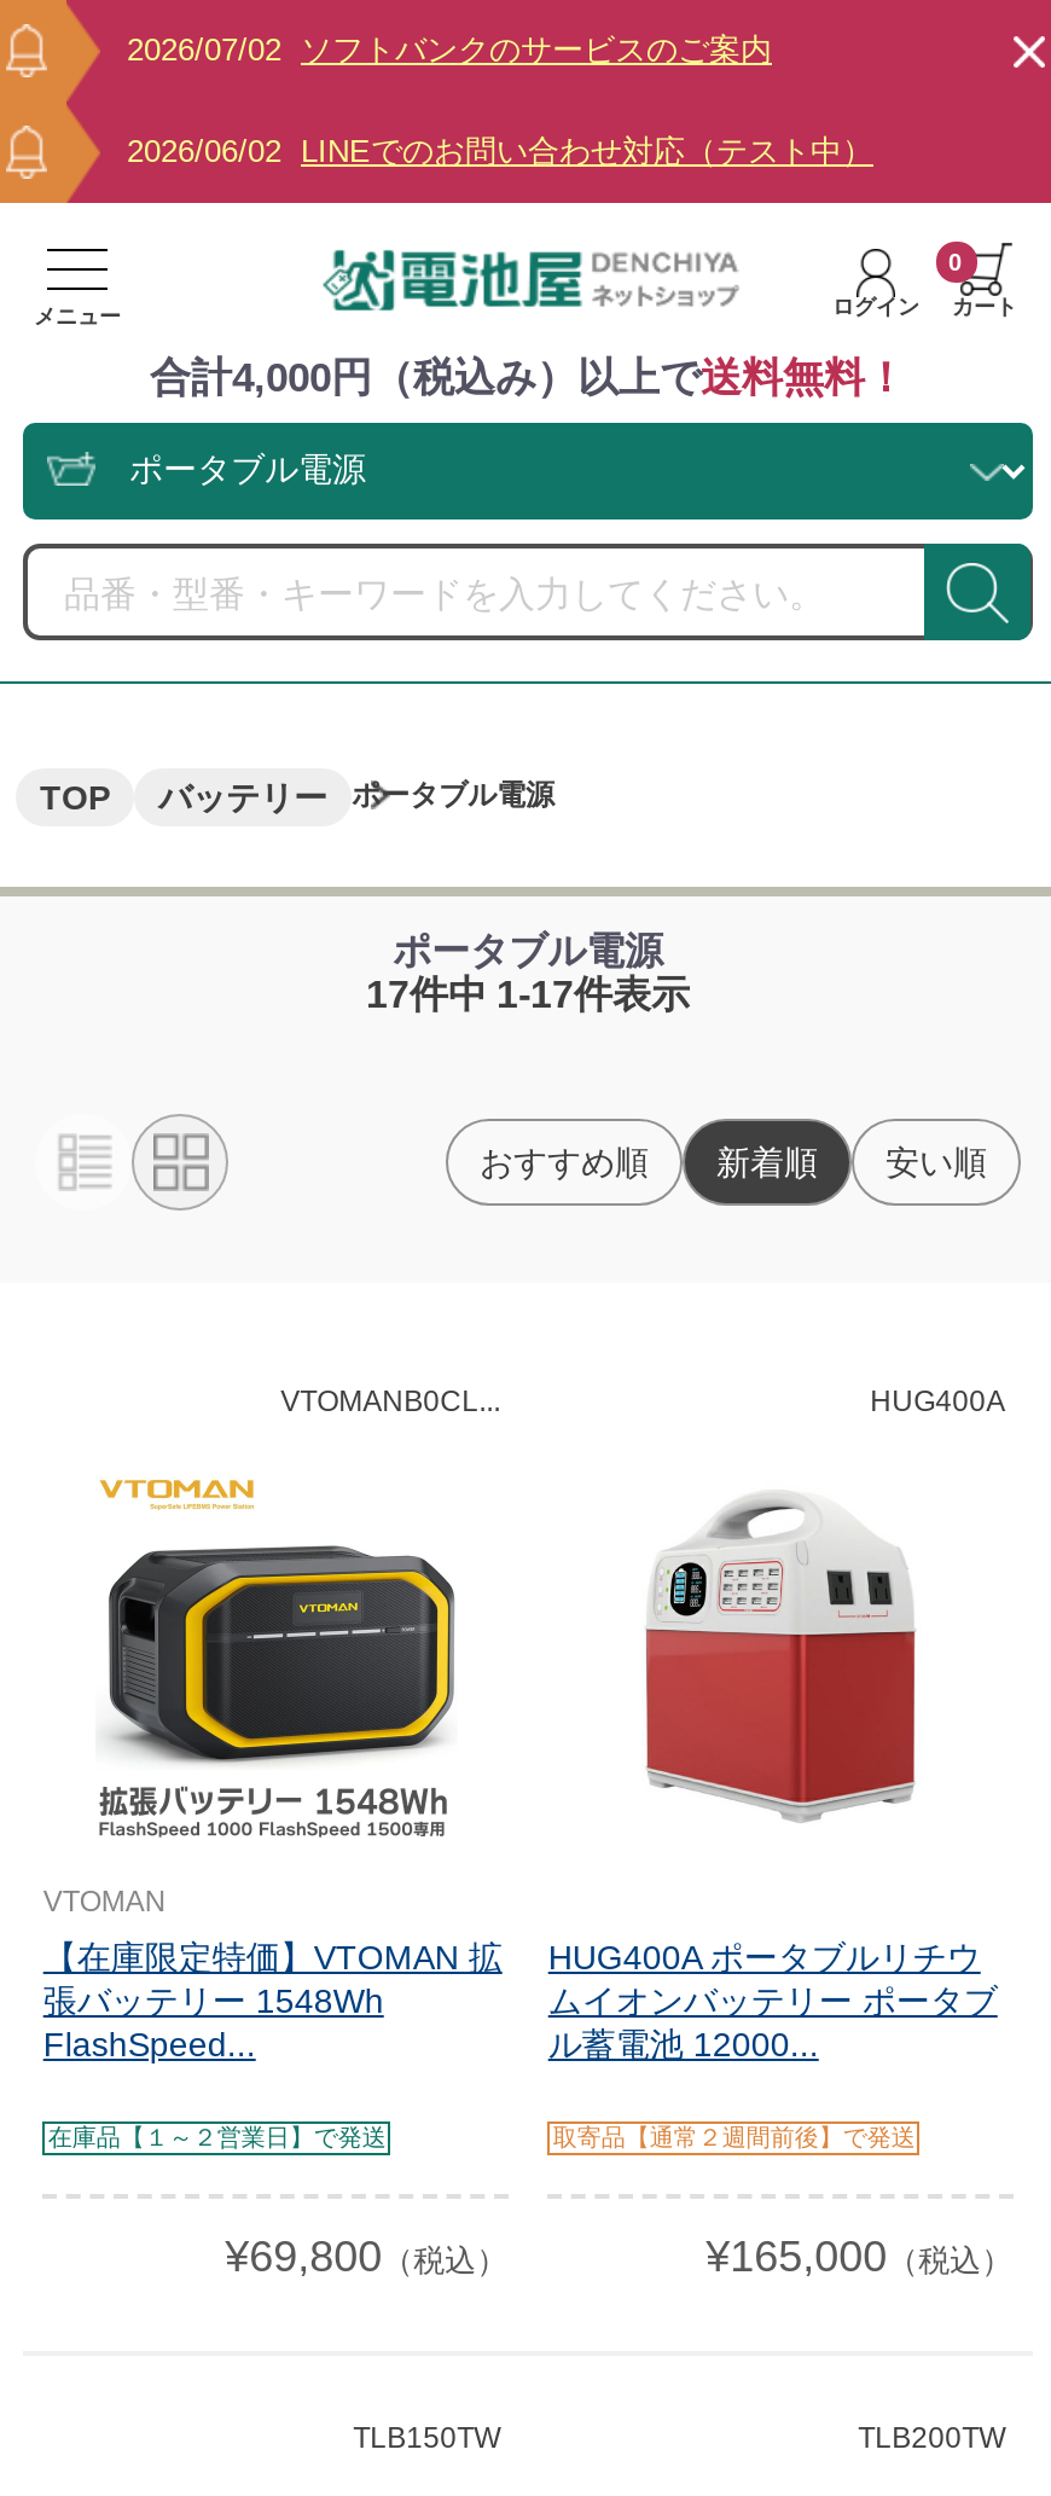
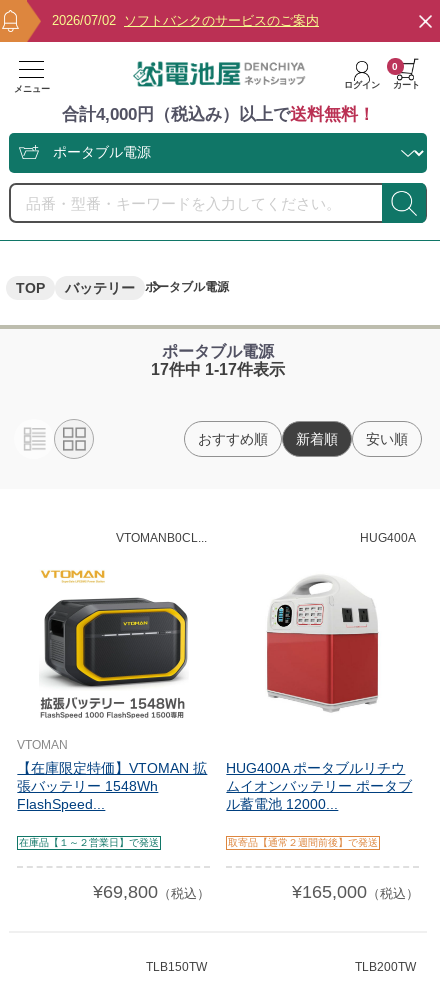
- 2026/06/02 LINEでのお問い合わせ対応（テスト中）
